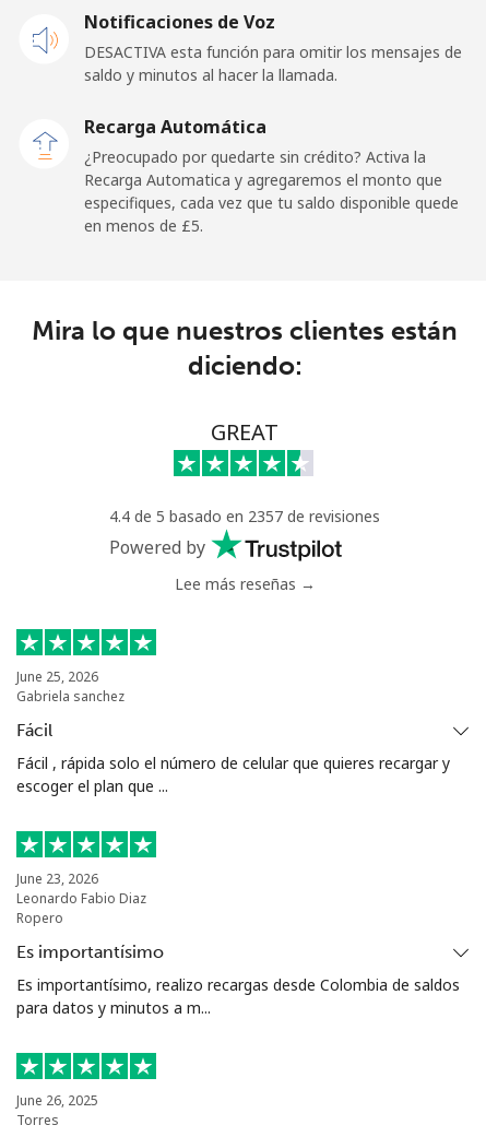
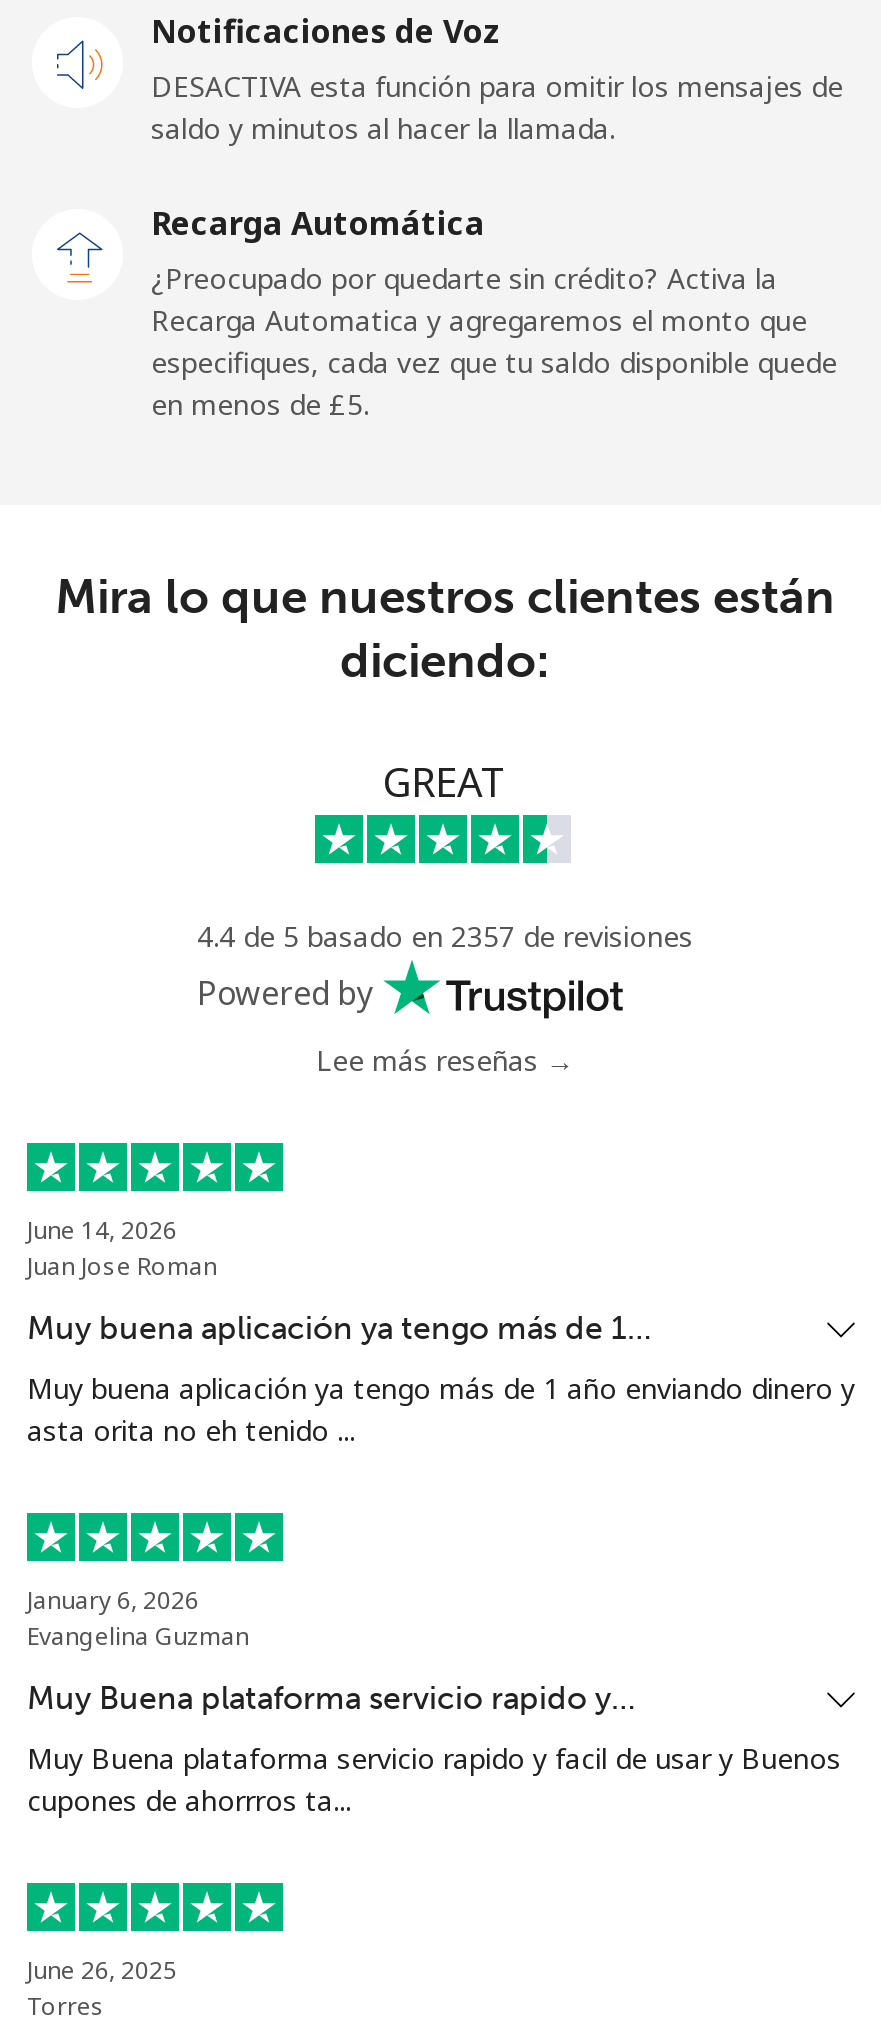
- June 25, 2026
- Gabriela sanchez
+ June 14, 2026
+ Juan Jose Roman

- Fácil
+ Muy buena aplicación ya tengo más de 1…

- Fácil , rápida solo el número de celular que quieres recargar y
- escoger el plan que ...
+ Muy buena aplicación ya tengo más de 1 año enviando dinero y
+ asta orita no eh tenido ...

- June 23, 2026
- Leonardo Fabio Diaz
- Ropero
+ January 6, 2026
+ Evangelina Guzman

- Es importantísimo
+ Muy Buena plataforma servicio rapido y…

- Es importantísimo, realizo recargas desde Colombia de saldos
- para datos y minutos a m...
+ Muy Buena plataforma servicio rapido y facil de usar y Buenos
+ cupones de ahorrros ta...
